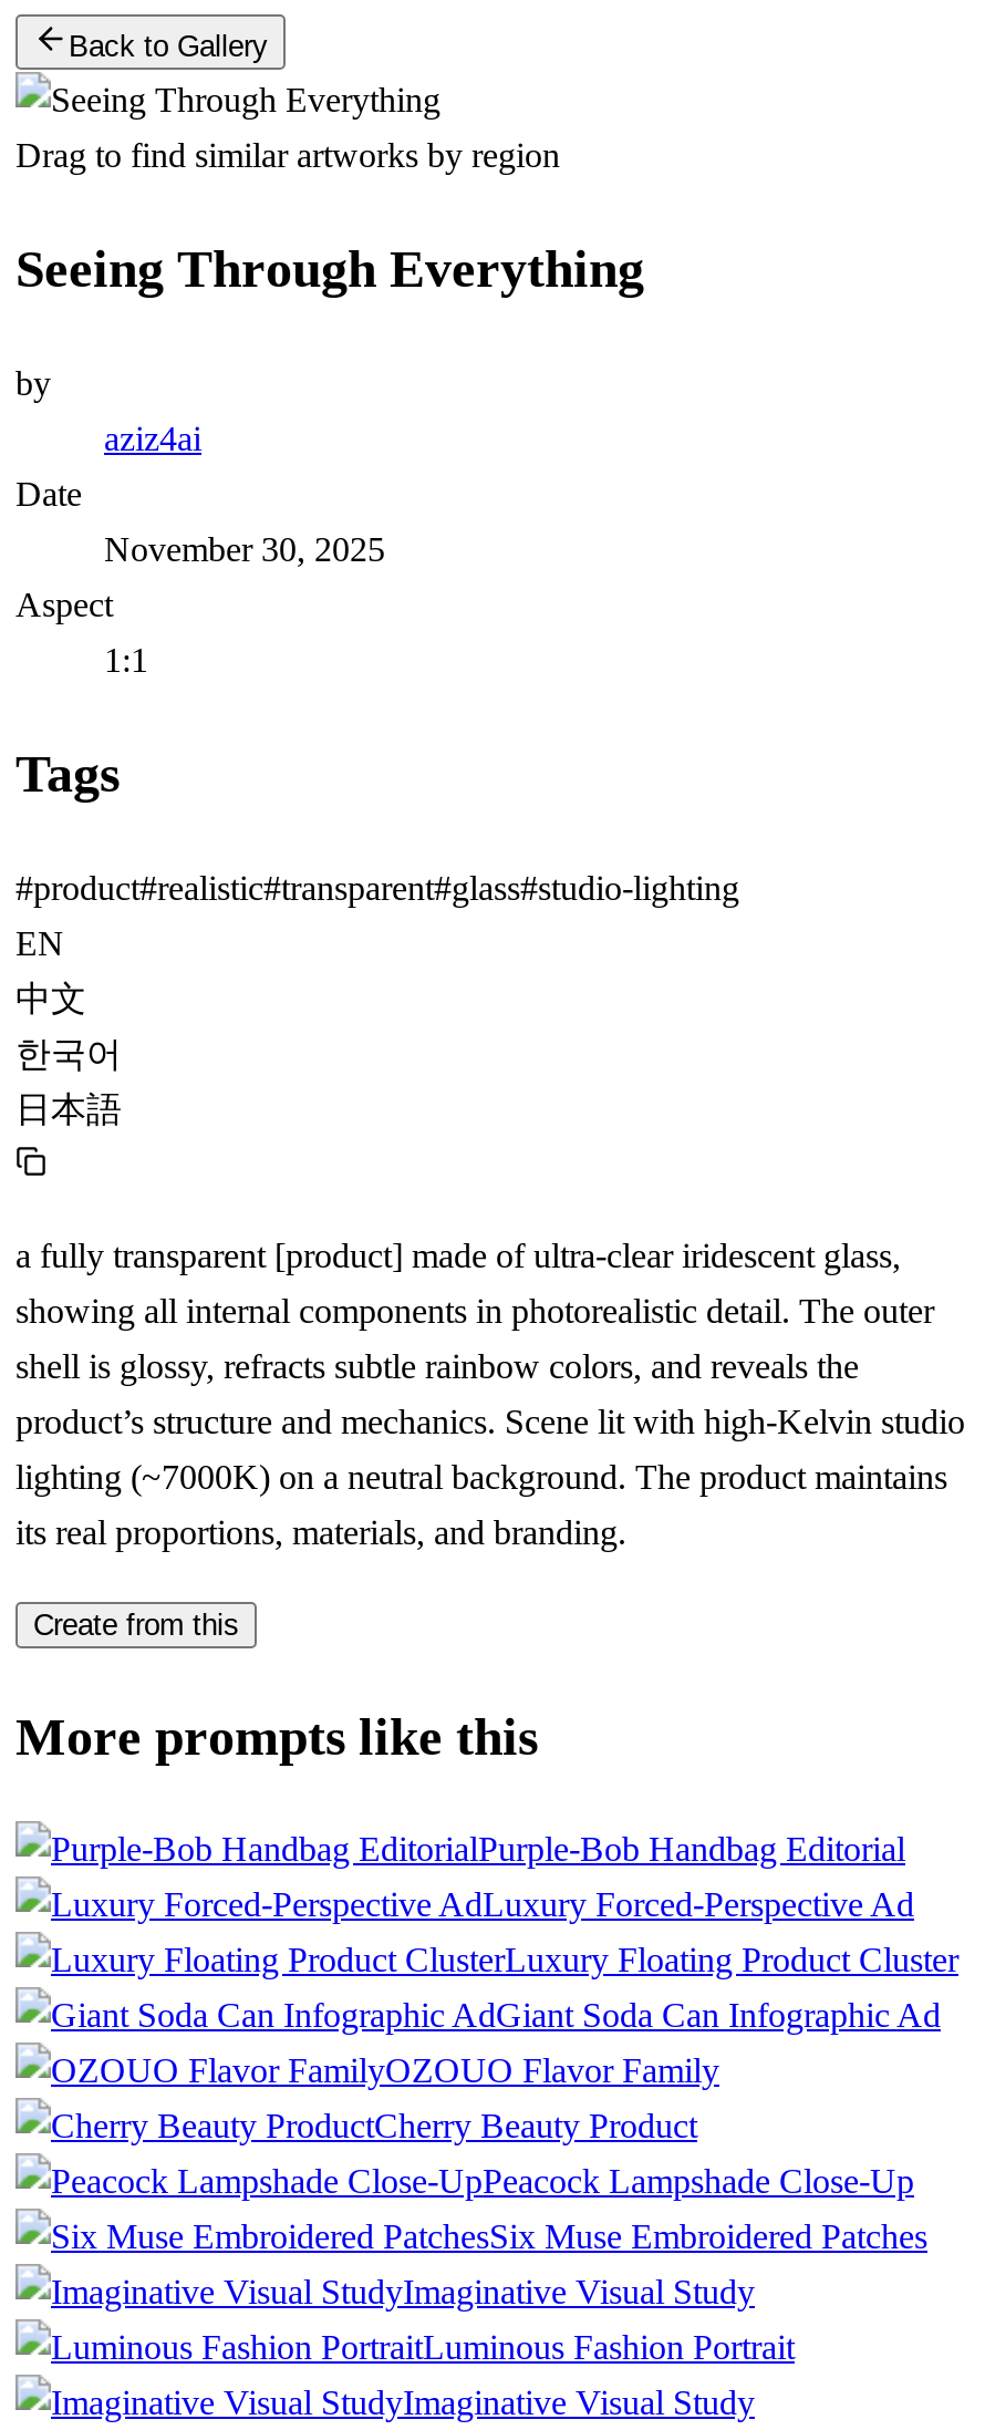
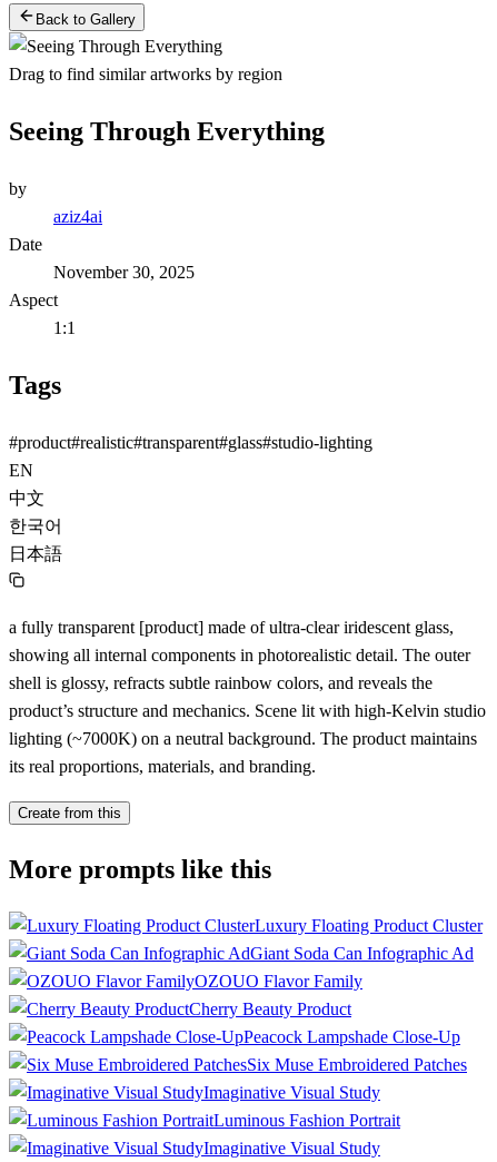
- Purple-Bob Handbag Editorial
- Luxury Forced-Perspective Ad
